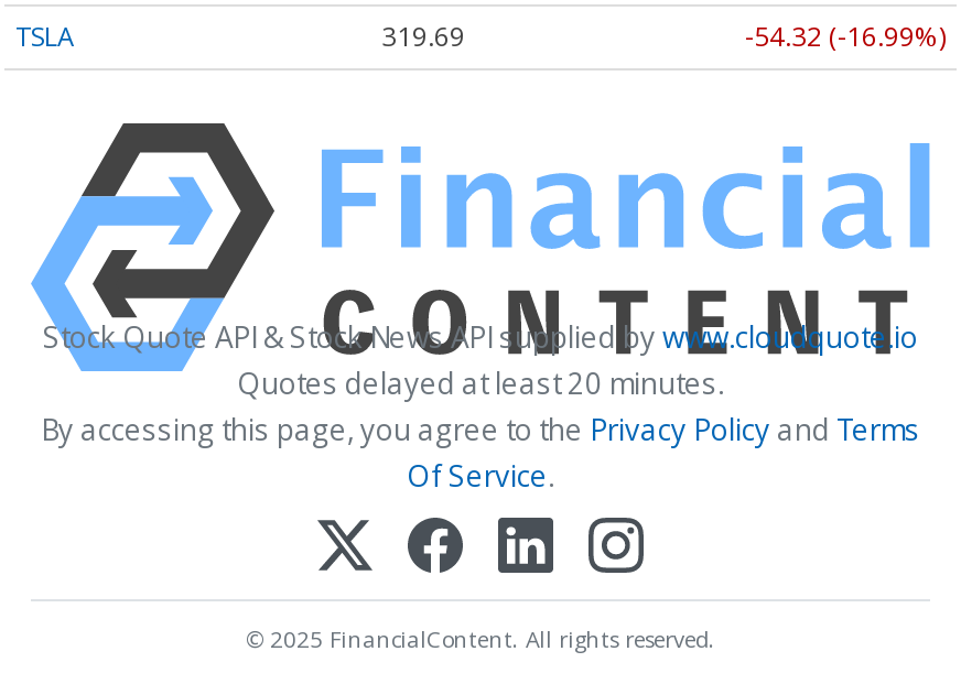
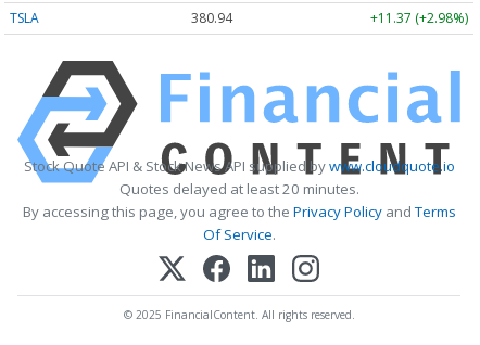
- 319.69
+ 380.94

- -54.32 (-16.99%)
+ +11.37 (+2.98%)
